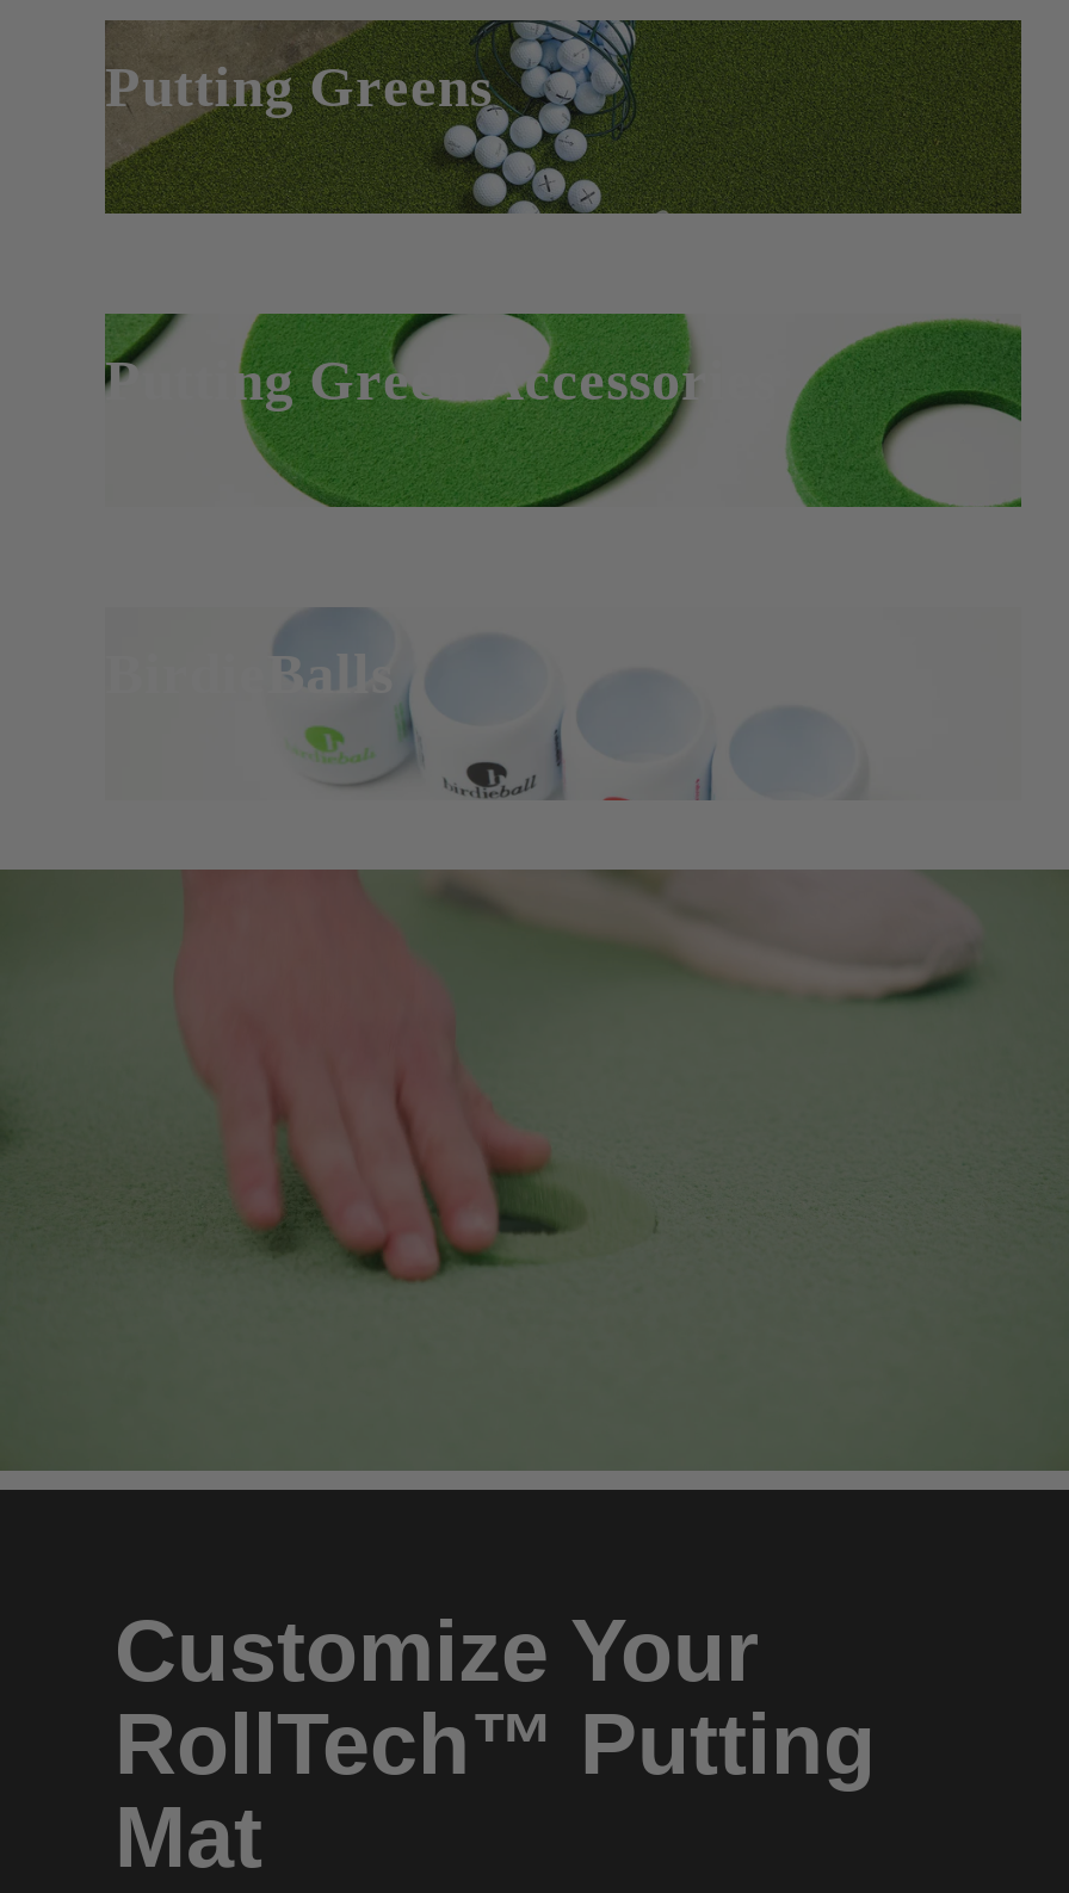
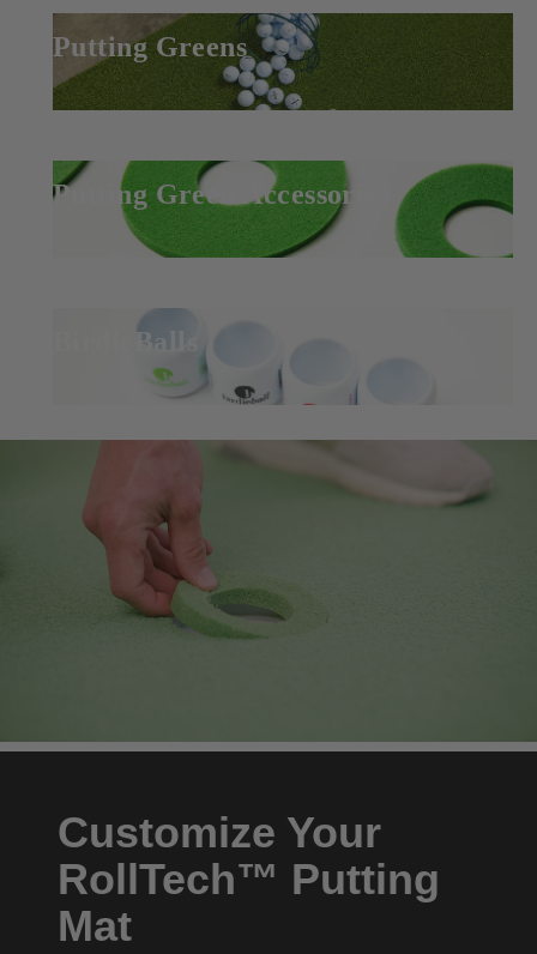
- [image]
+ [image]
